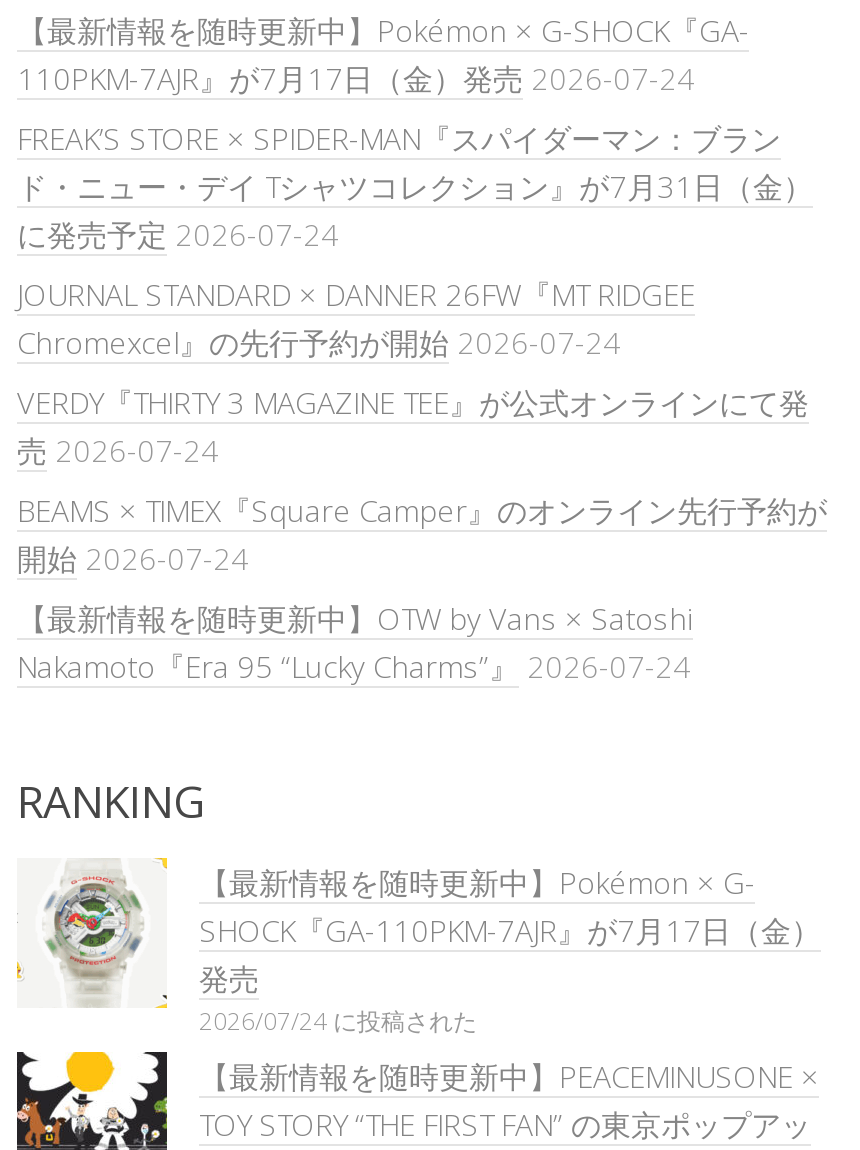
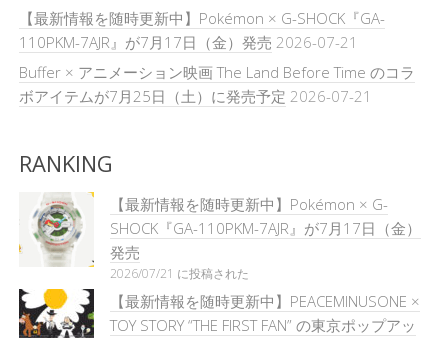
- 110PKM-7AJR』が7月17日（金）発売 2026-07-24
- FREAK’S STORE × SPIDER-MAN『スパイダーマン：ブラン
- ド・ニュー・デイ Tシャツコレクション』が7月31日（金）
- に発売予定 2026-07-24
- JOURNAL STANDARD × DANNER 26FW『MT RIDGEE
- Chromexcel』の先行予約が開始 2026-07-24
- VERDY『THIRTY 3 MAGAZINE TEE』が公式オンラインにて発
- 売 2026-07-24
- BEAMS × TIMEX『Square Camper』のオンライン先行予約が
- 開始 2026-07-24
- 【最新情報を随時更新中】OTW by Vans × Satoshi
- Nakamoto『Era 95 “Lucky Charms”』 2026-07-24
+ 110PKM-7AJR』が7月17日（金）発売 2026-07-21
+ Buffer × アニメーション映画 The Land Before Time のコラ
+ ボアイテムが7月25日（土）に発売予定 2026-07-21

- 2026/07/24 に投稿された
+ 2026/07/21 に投稿された
